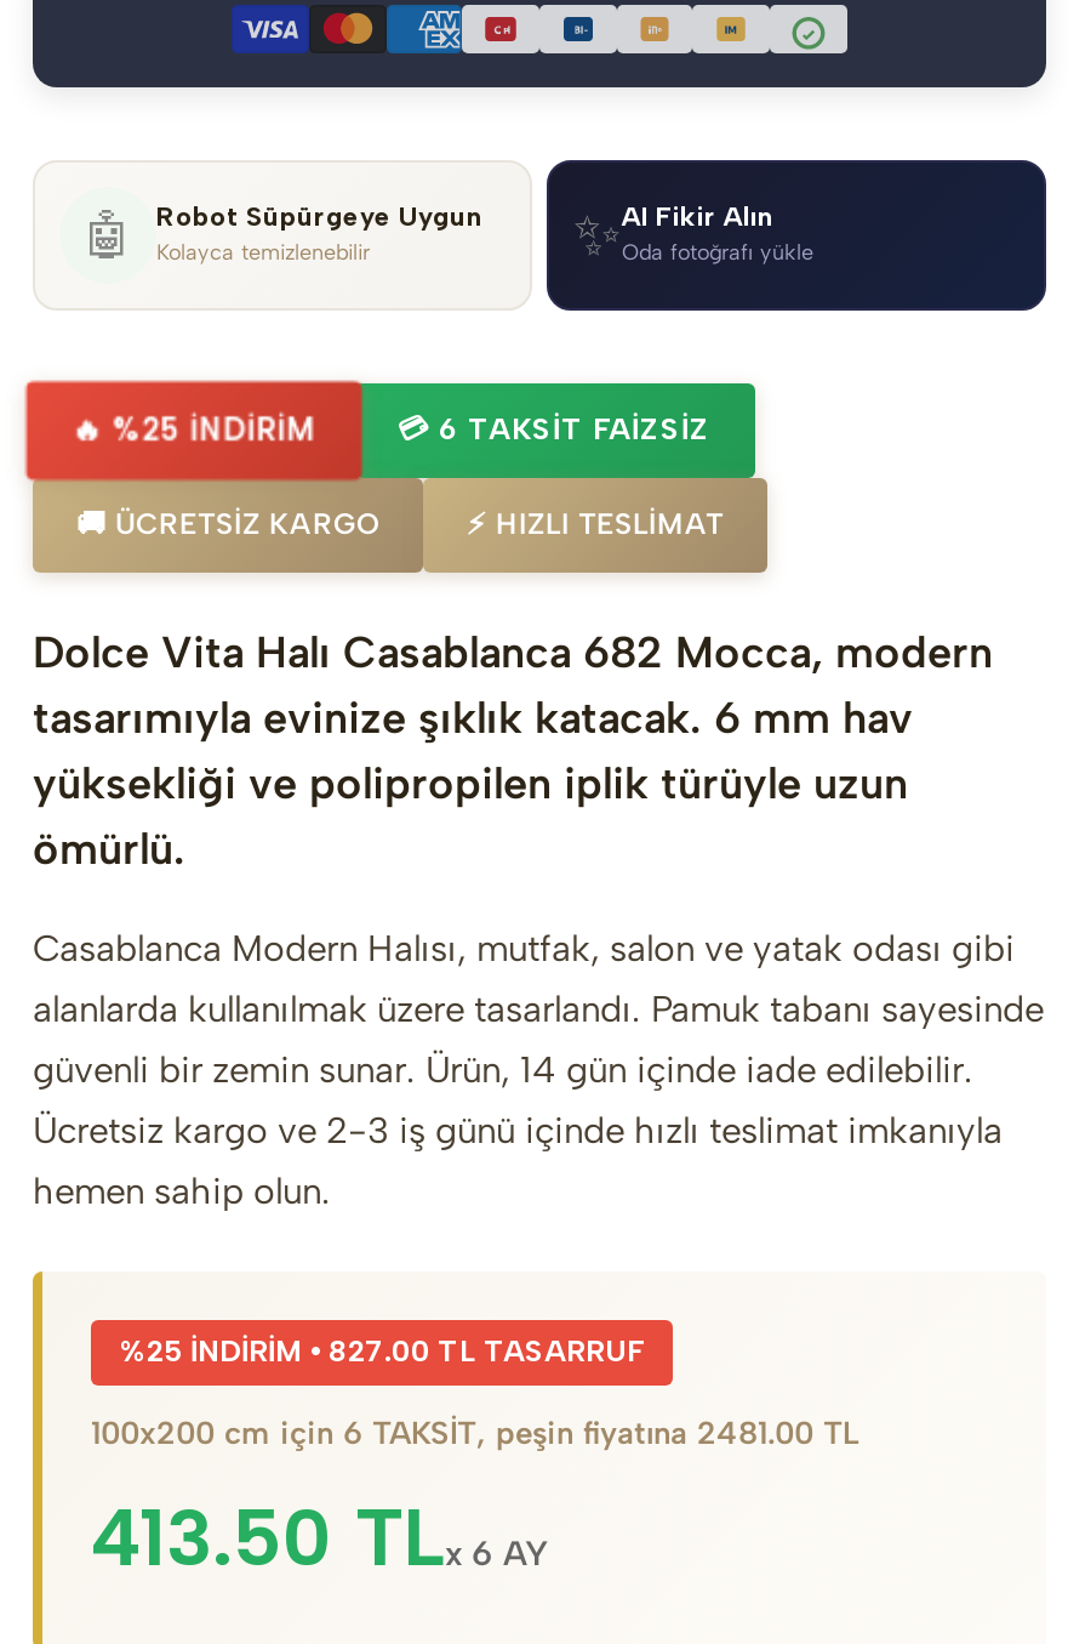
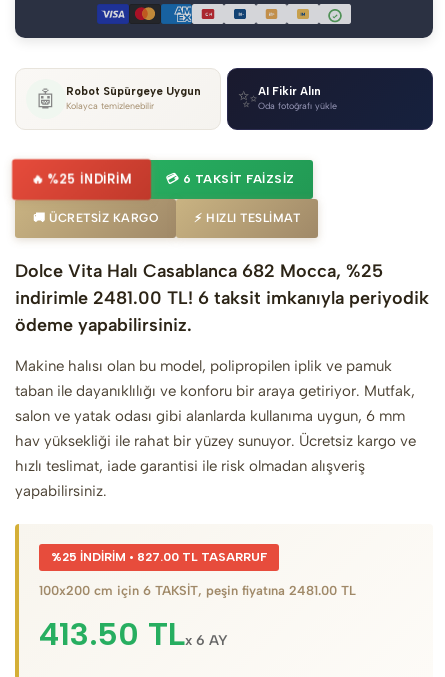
- Dolce Vita Halı Casablanca 682 Mocca, modern
- tasarımıyla evinize şıklık katacak. 6 mm hav
- yüksekliği ve polipropilen iplik türüyle uzun
- ömürlü.
+ Dolce Vita Halı Casablanca 682 Mocca, %25
+ indirimle 2481.00 TL! 6 taksit imkanıyla periyodik
+ ödeme yapabilirsiniz.

- Casablanca Modern Halısı, mutfak, salon ve yatak odası gibi
- alanlarda kullanılmak üzere tasarlandı. Pamuk tabanı sayesinde
- güvenli bir zemin sunar. Ürün, 14 gün içinde iade edilebilir.
- Ücretsiz kargo ve 2-3 iş günü içinde hızlı teslimat imkanıyla
- hemen sahip olun.
+ Makine halısı olan bu model, polipropilen iplik ve pamuk
+ taban ile dayanıklılığı ve konforu bir araya getiriyor. Mutfak,
+ salon ve yatak odası gibi alanlarda kullanıma uygun, 6 mm
+ hav yüksekliği ile rahat bir yüzey sunuyor. Ücretsiz kargo ve
+ hızlı teslimat, iade garantisi ile risk olmadan alışveriş
+ yapabilirsiniz.
